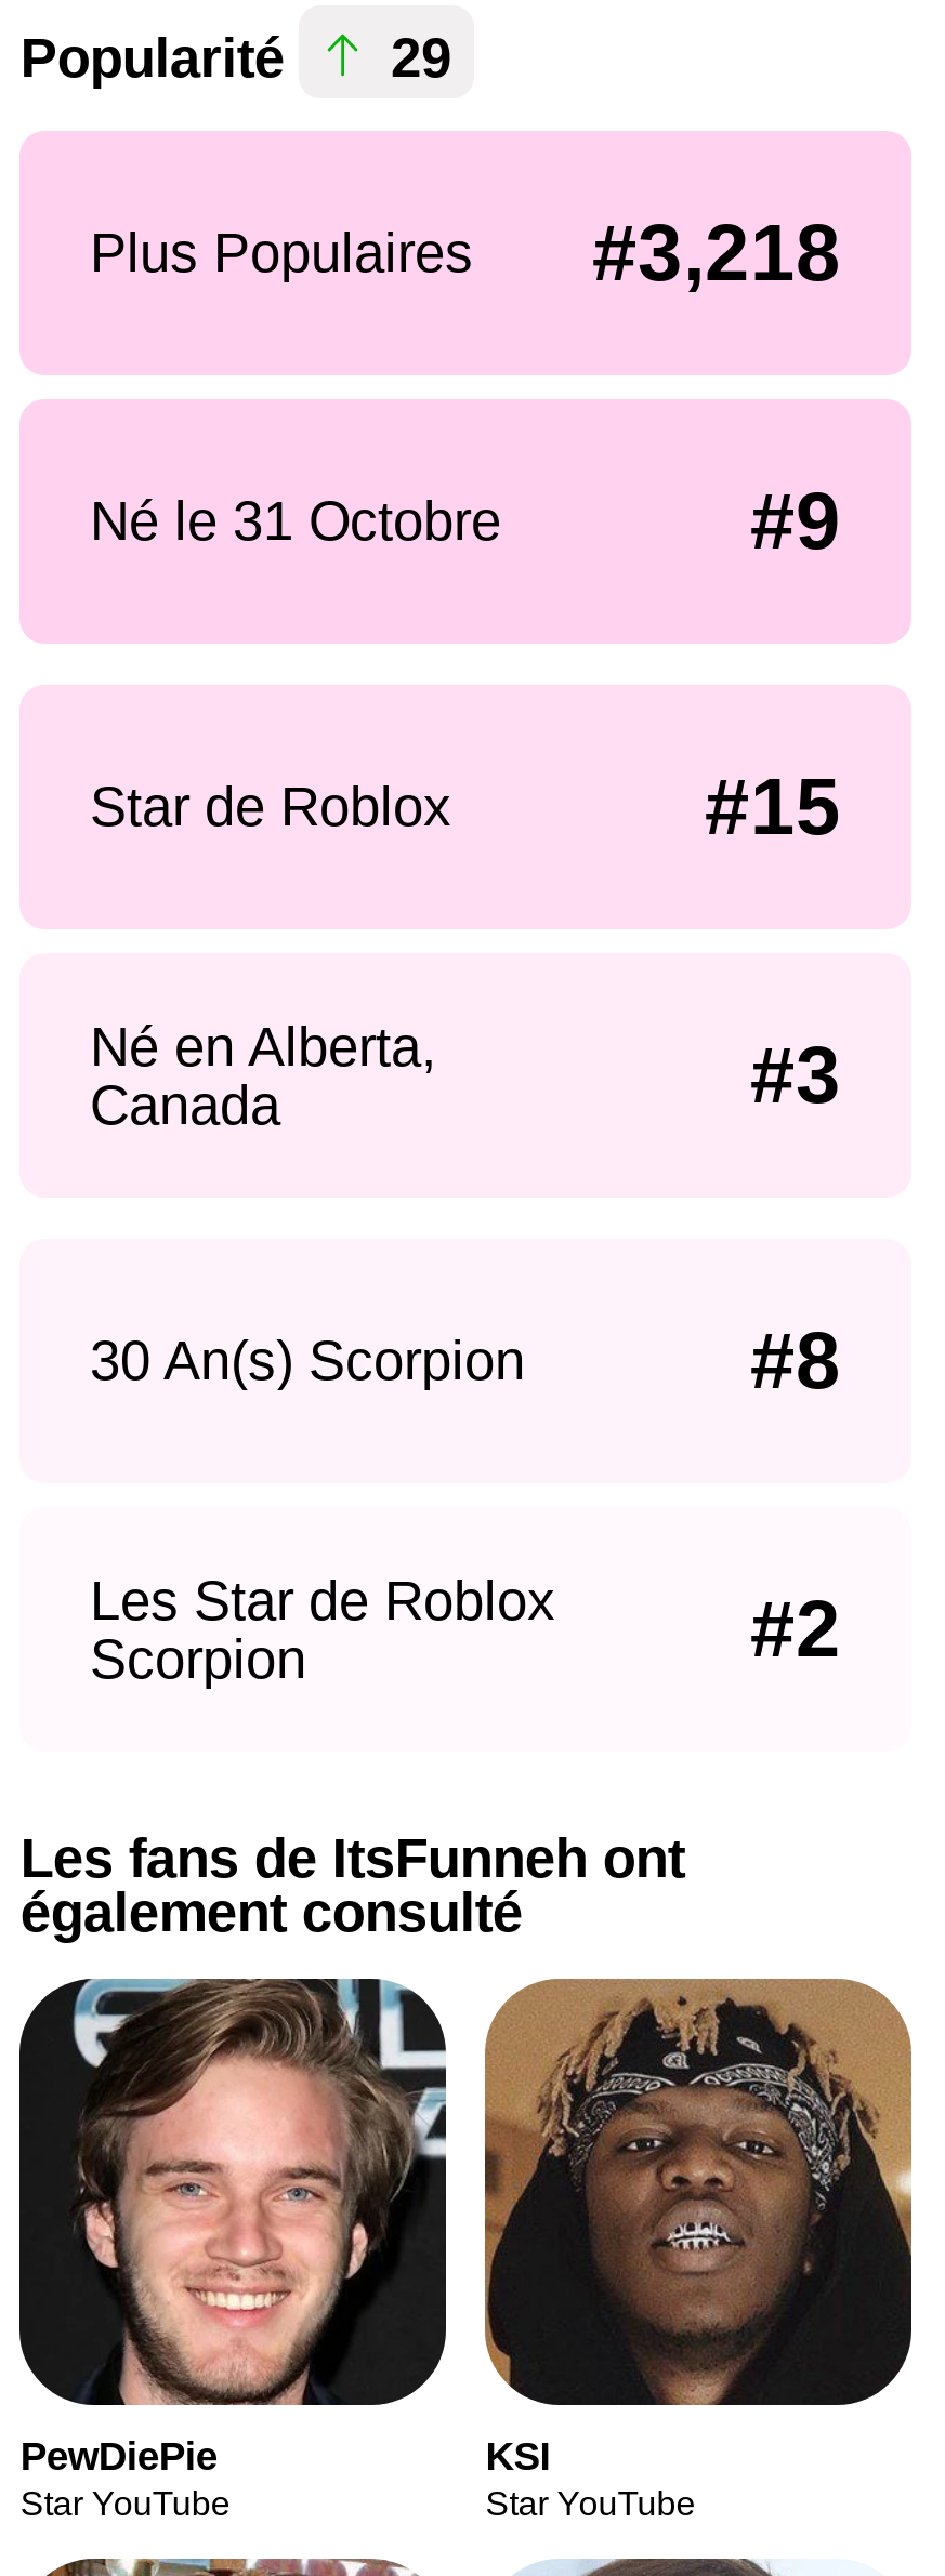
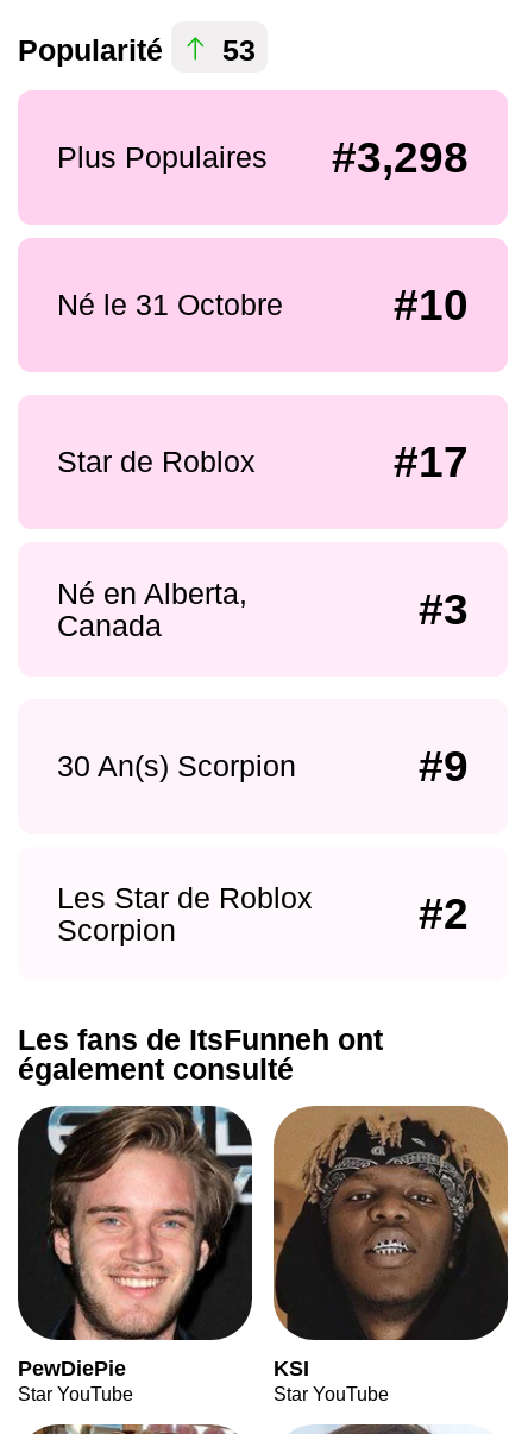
- Popularité 29
+ Popularité 53

- Plus Populaires #3,218
+ Plus Populaires #3,298

- #9
+ #10

- #15
+ #17

- #8
+ #9
